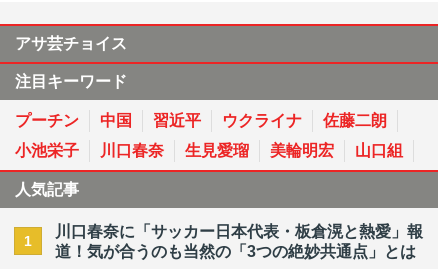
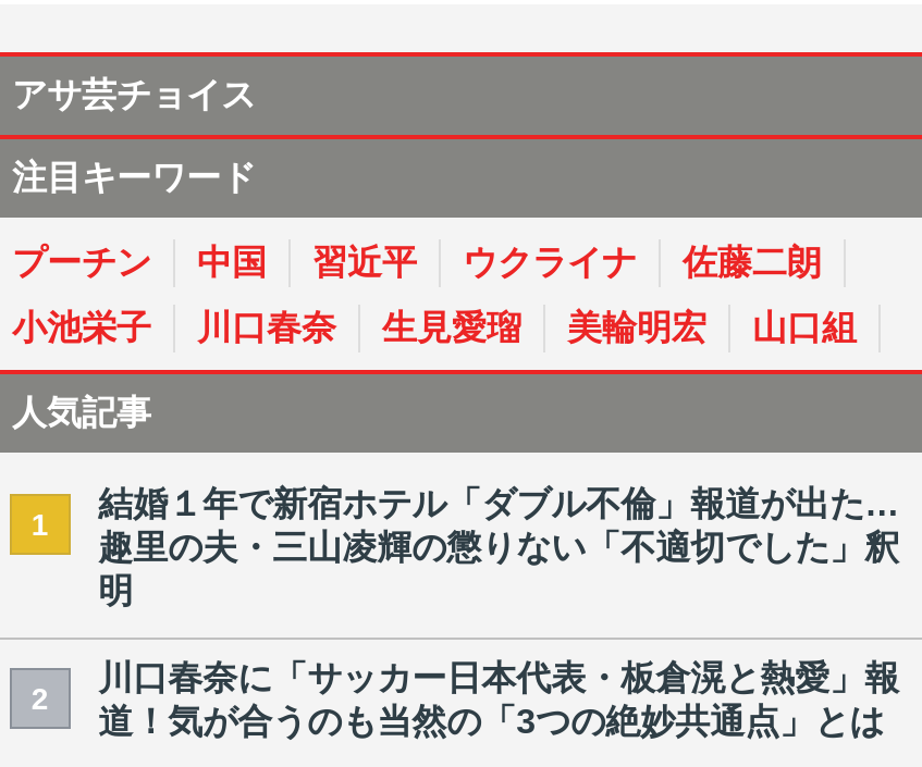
+ 結婚１年で新宿ホテル「ダブル不倫」報道が出た…
+ 趣里の夫・三山凌輝の懲りない「不適切でした」釈
+ 明
+ 2
